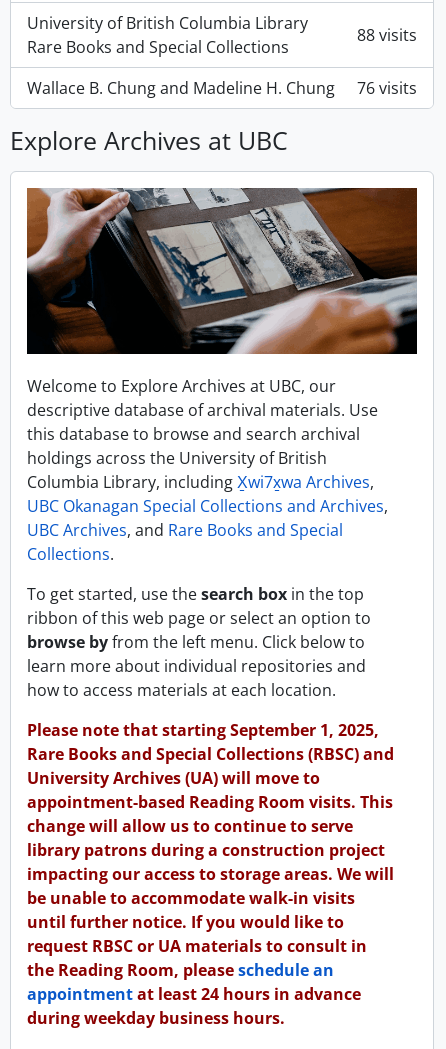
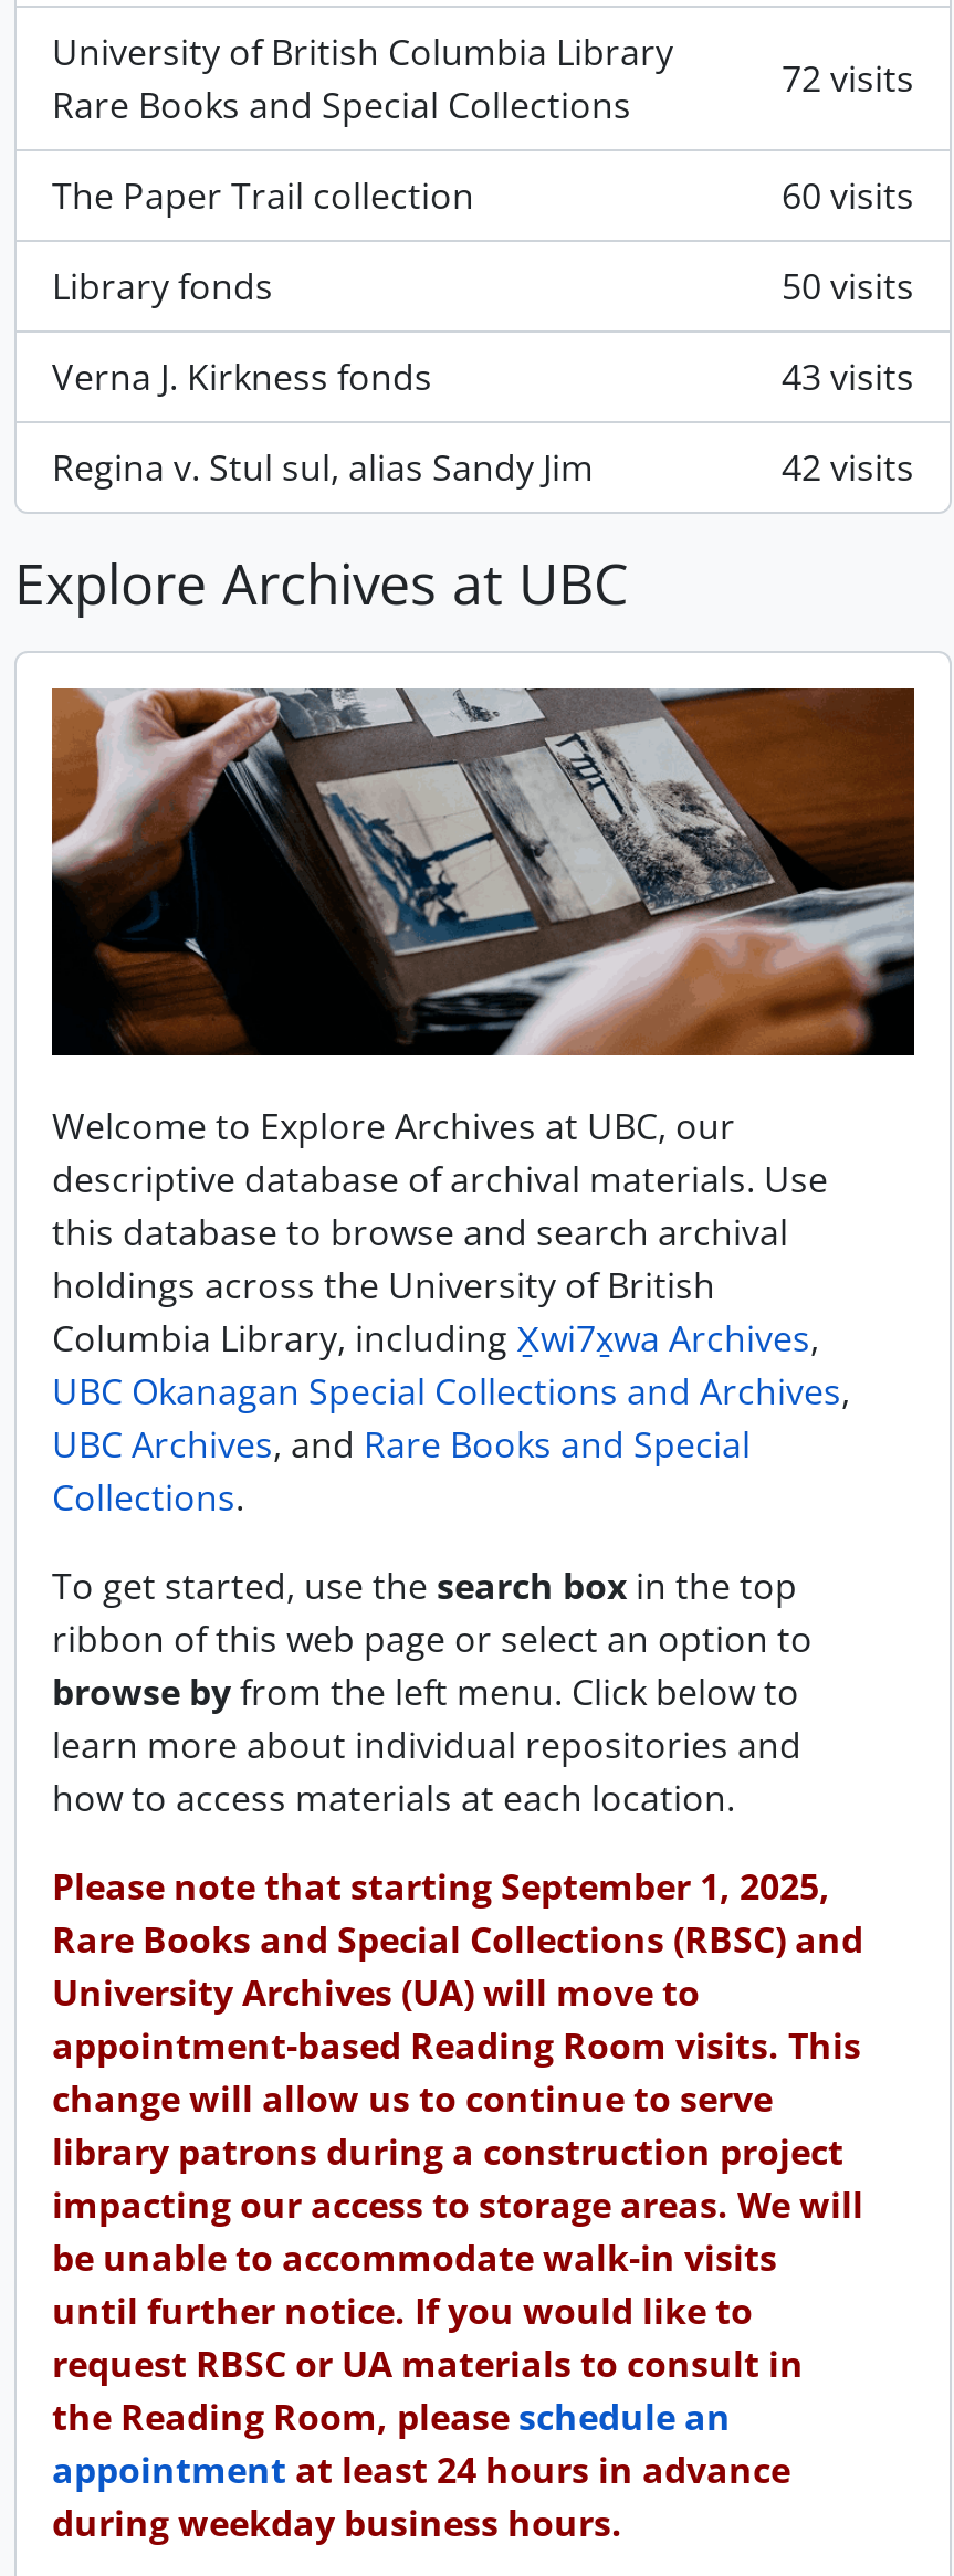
- 88 visits
- Wallace B. Chung and Madeline H. Chung
- 76 visits
+ 72 visits
+ The Paper Trail collection
+ 60 visits
+ Library fonds
+ 50 visits
+ Verna J. Kirkness fonds
+ 43 visits
+ Regina v. Stul sul, alias Sandy Jim
+ 42 visits
